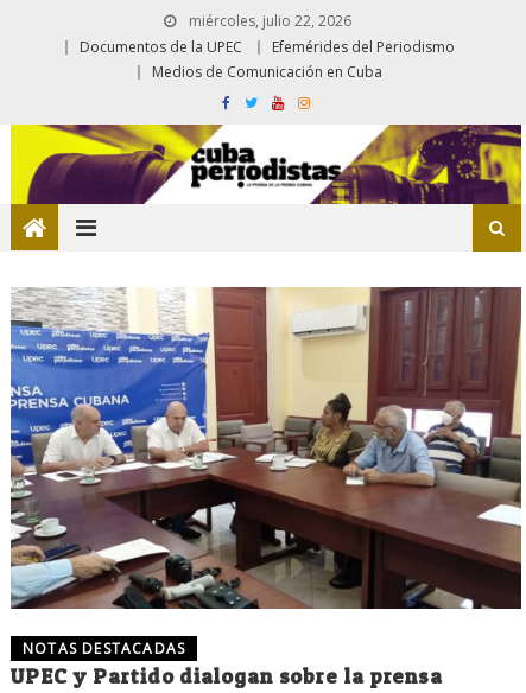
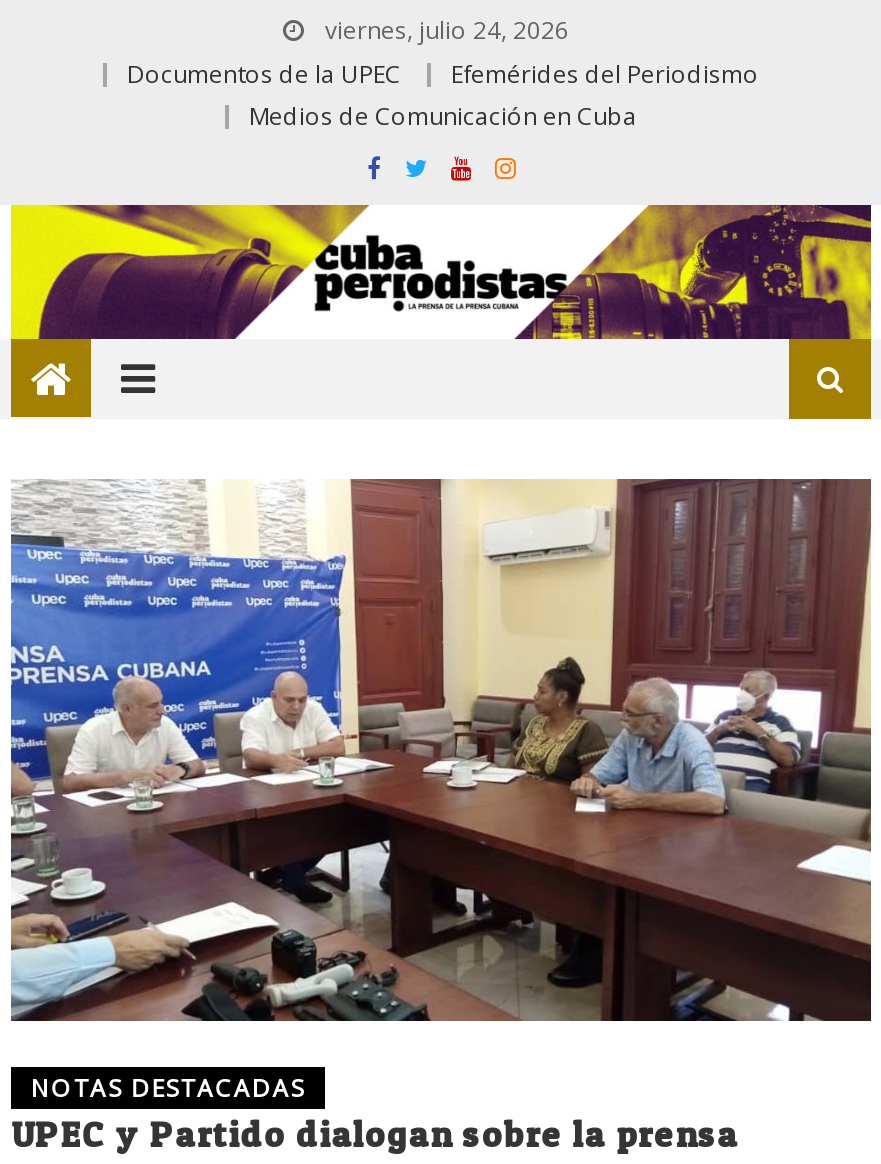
- miércoles, julio 22, 2026
+ viernes, julio 24, 2026
